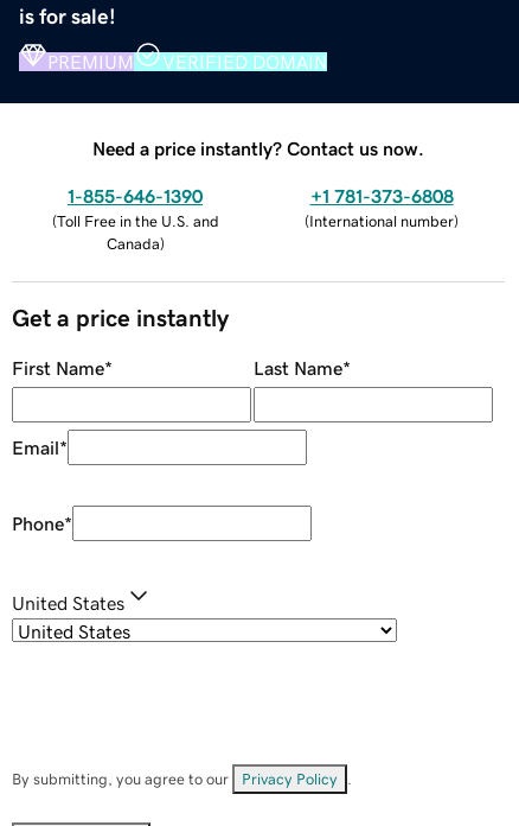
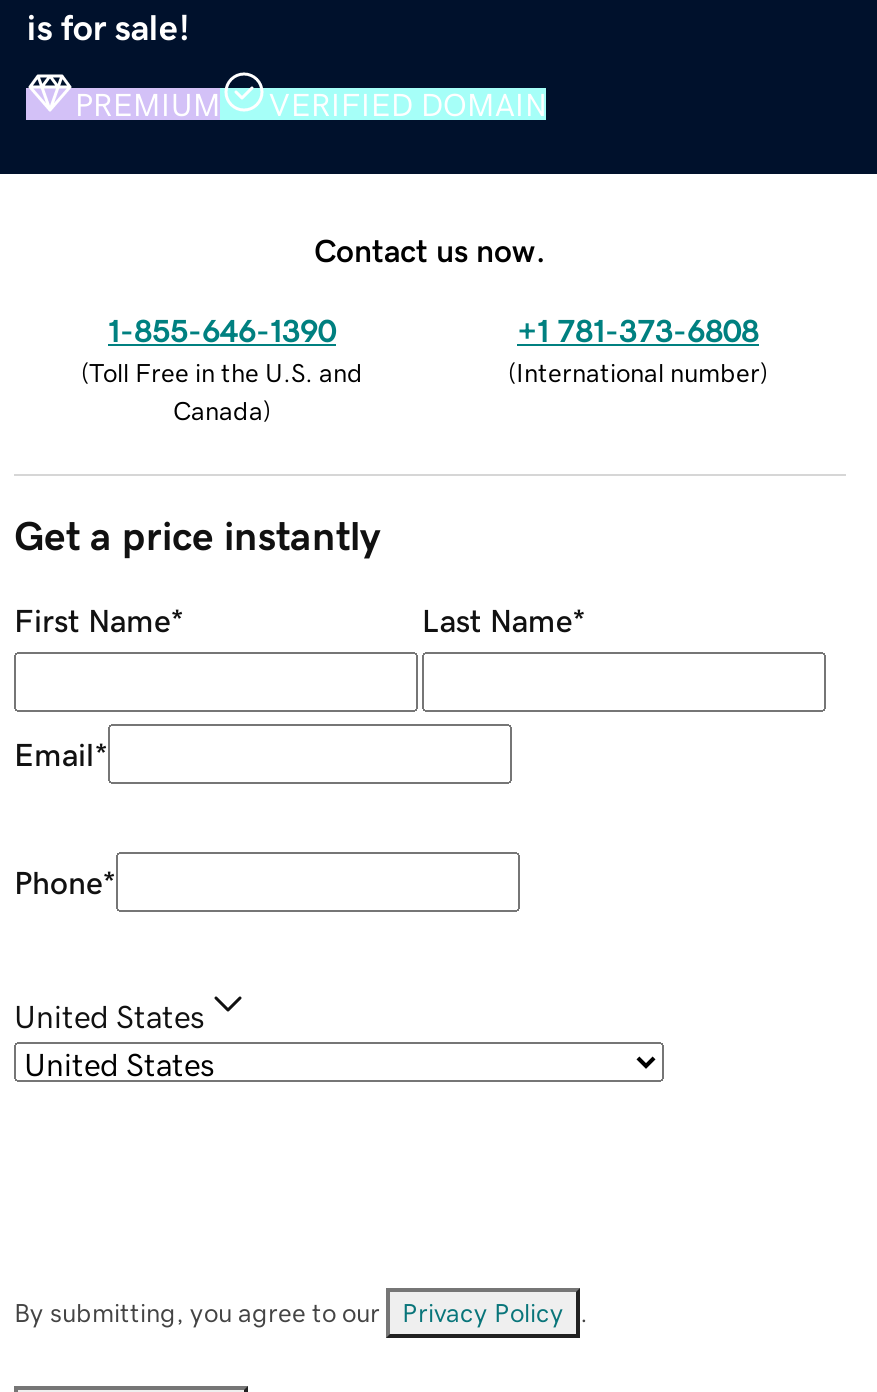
- Need a price instantly? Contact us now.
+ Contact us now.
